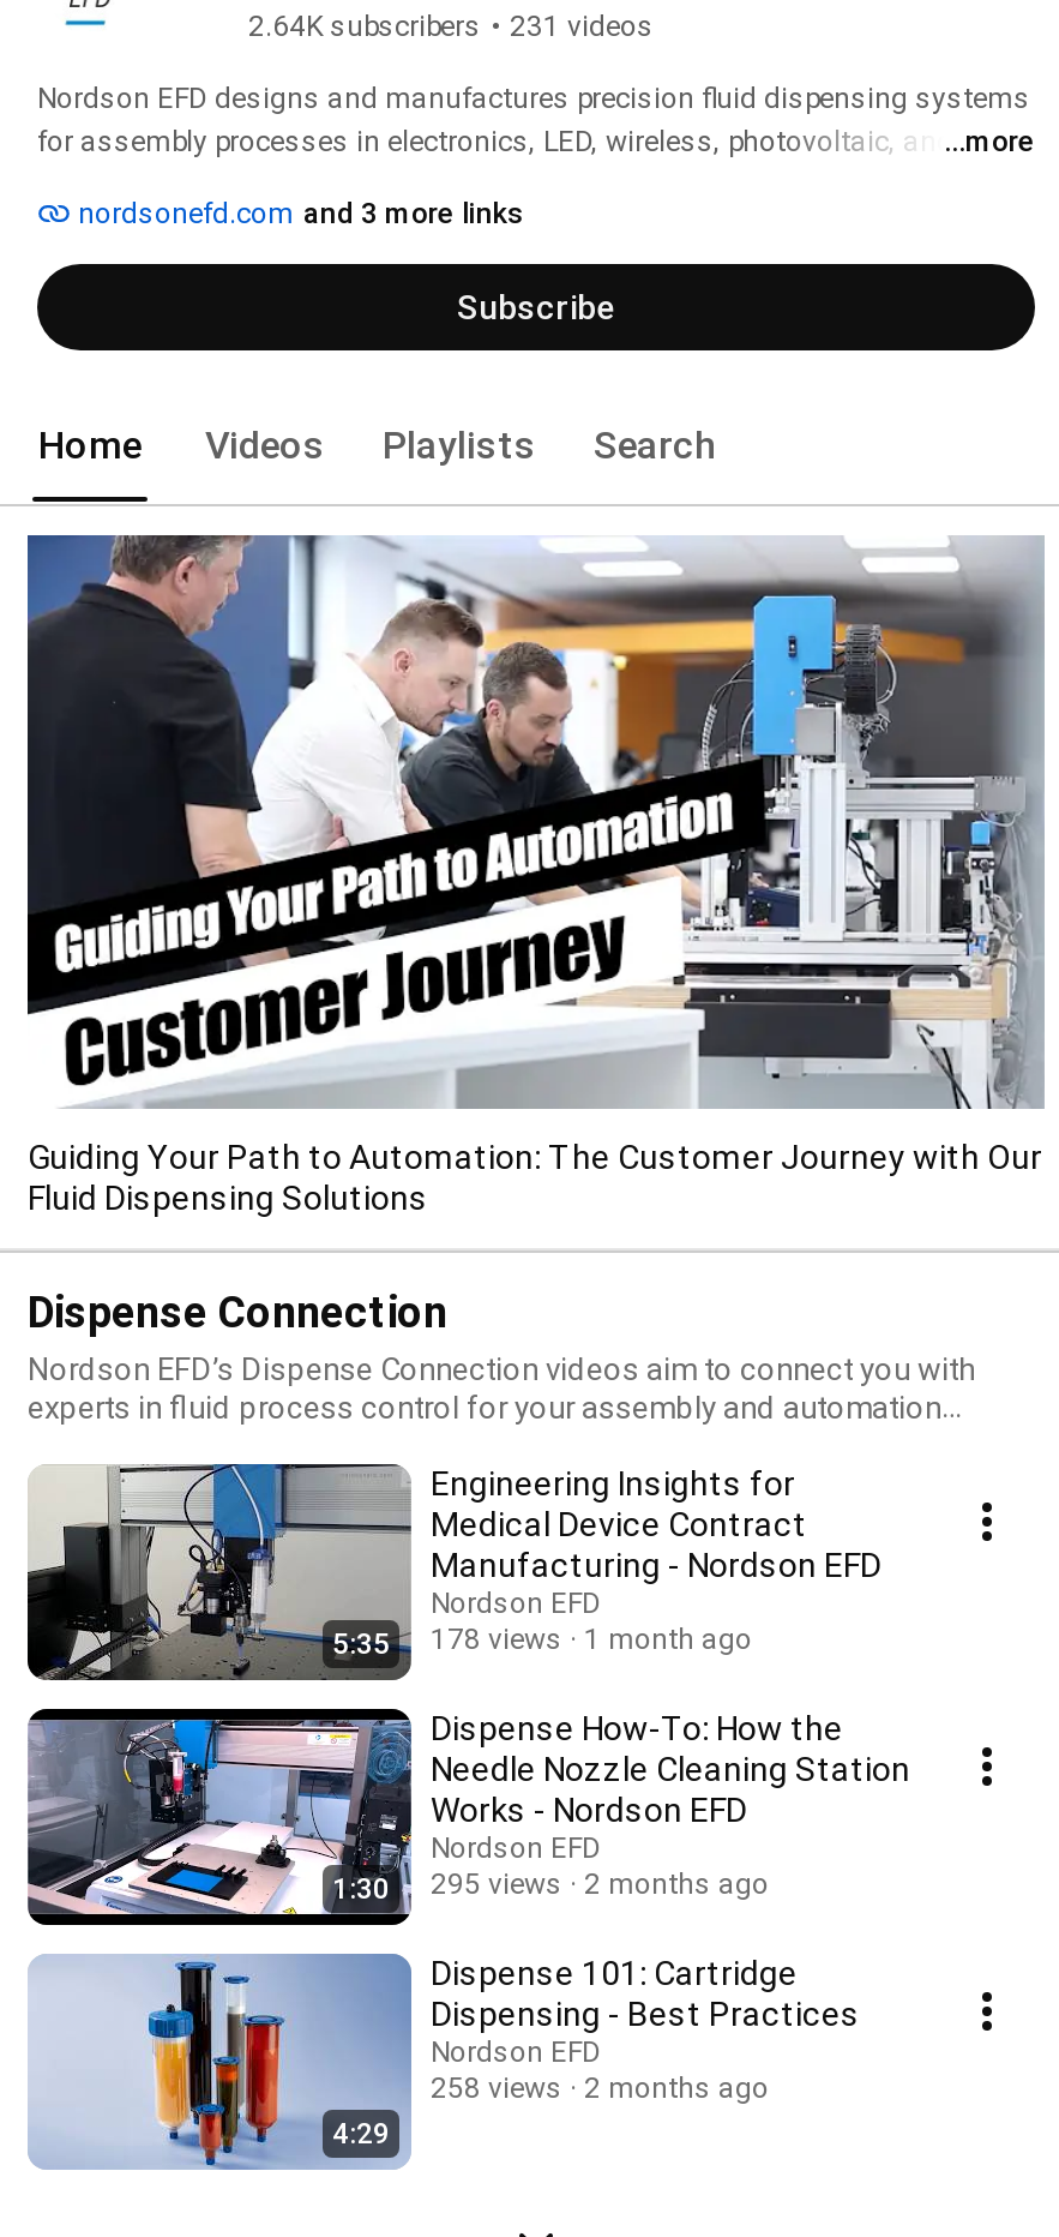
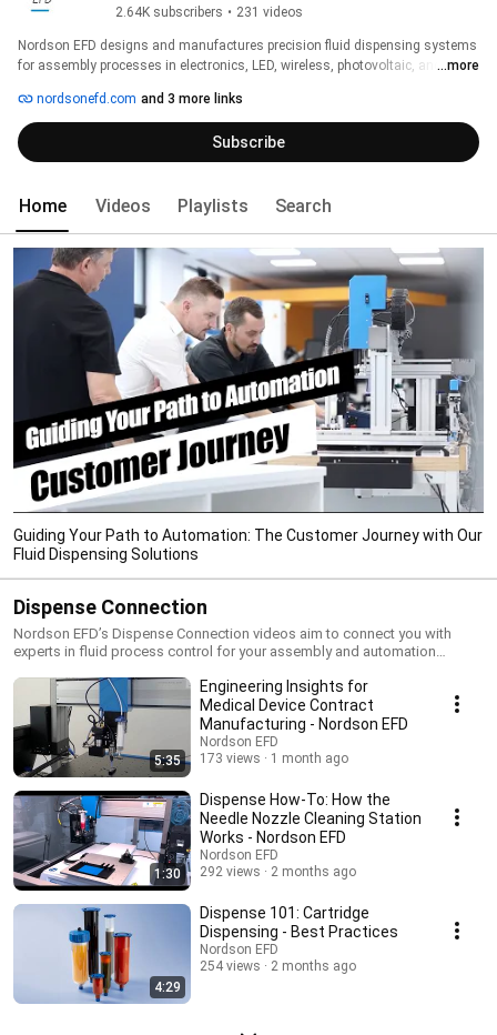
- 5:35 178 views 1 month ago
+ 5:35 173 views 1 month ago

- 1:30 295 views 2 months ago
+ 1:30 292 views 2 months ago

- 258 views 2 months ago
+ 254 views 2 months ago
